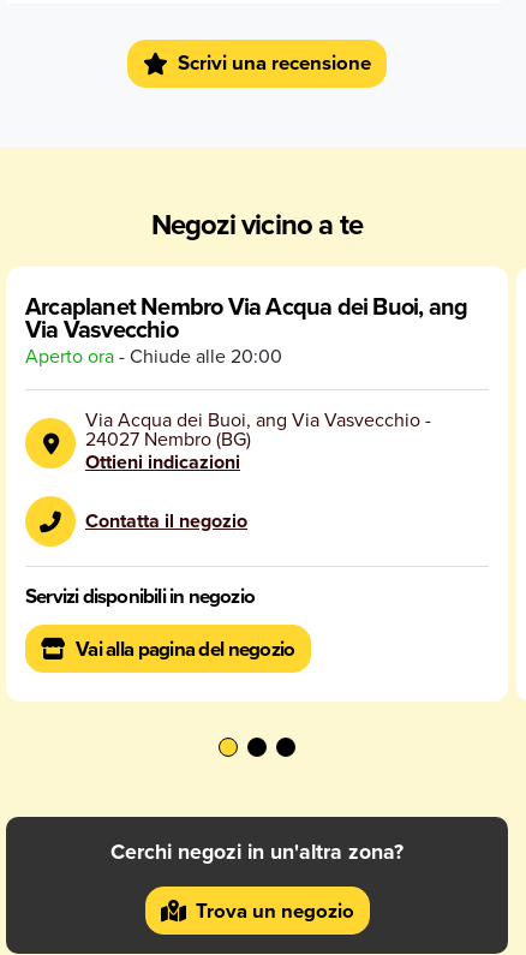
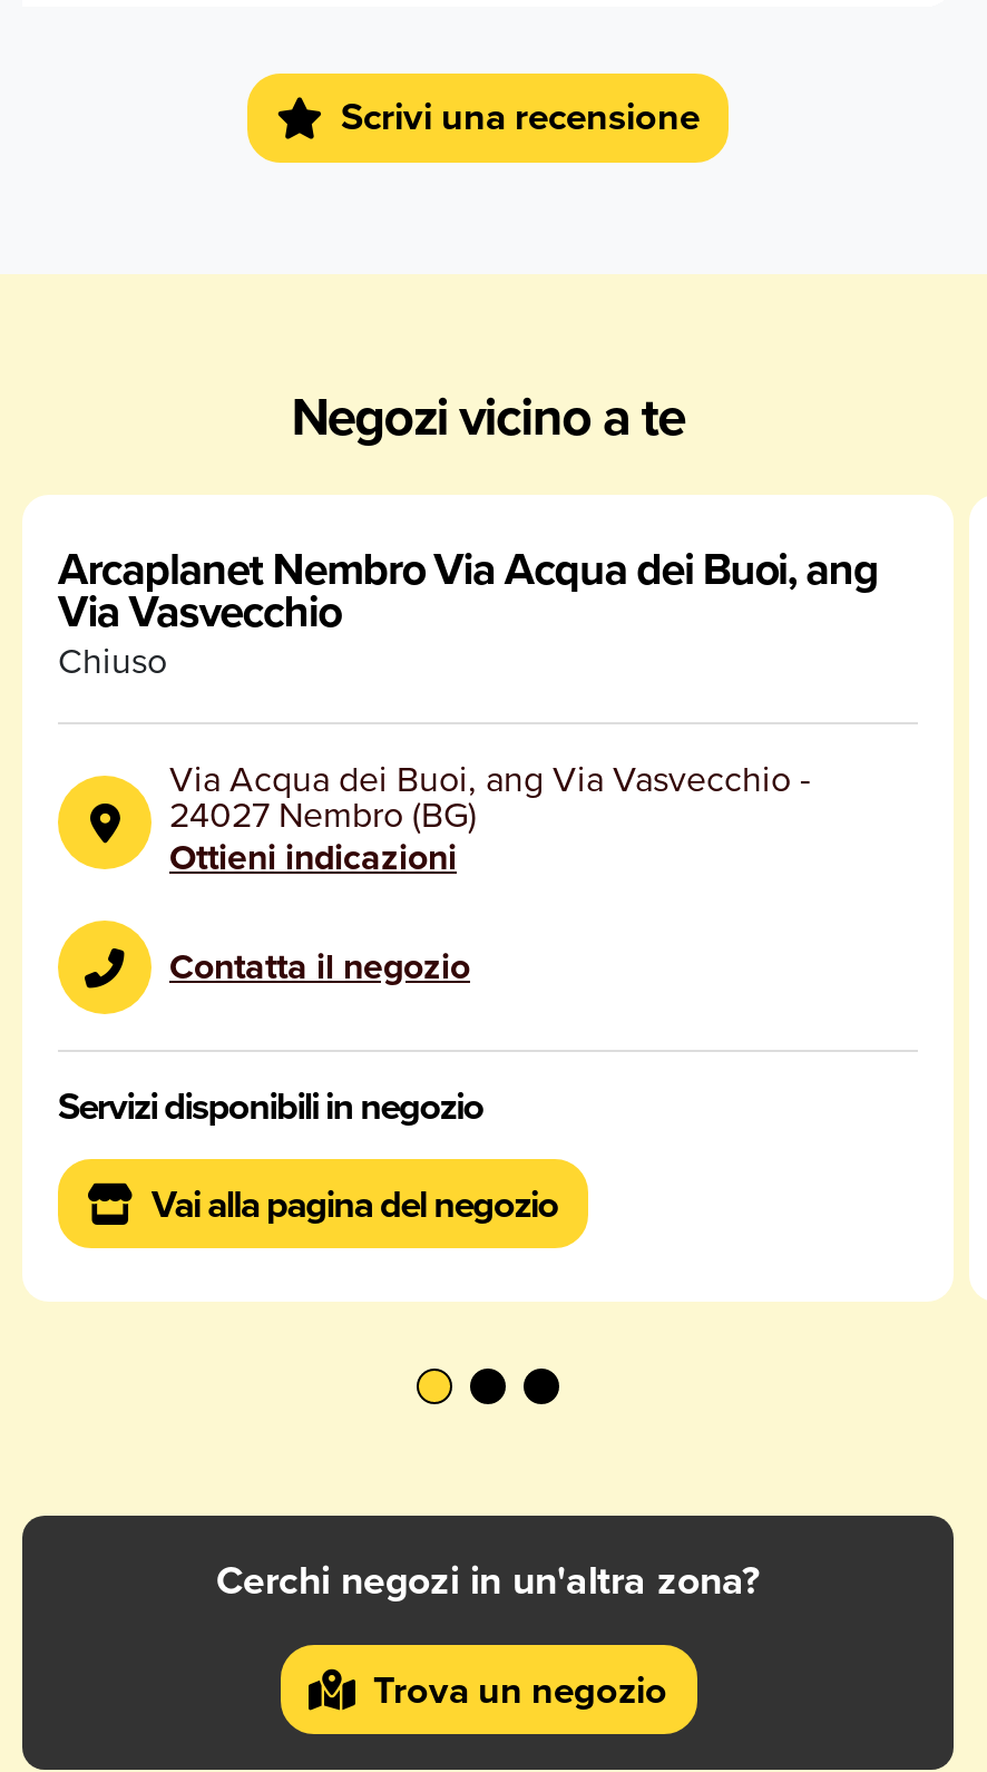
- Aperto ora - Chiude alle 20:00
+ Chiuso
